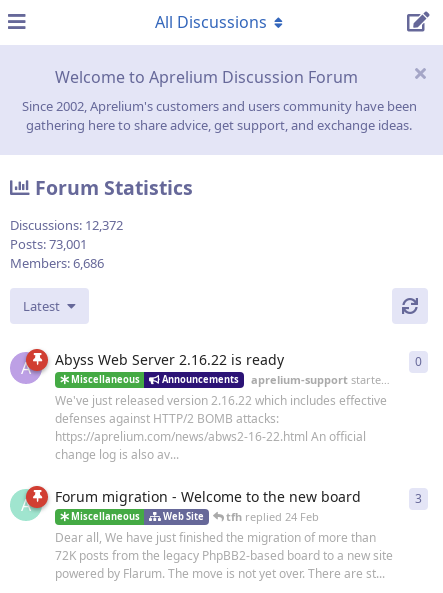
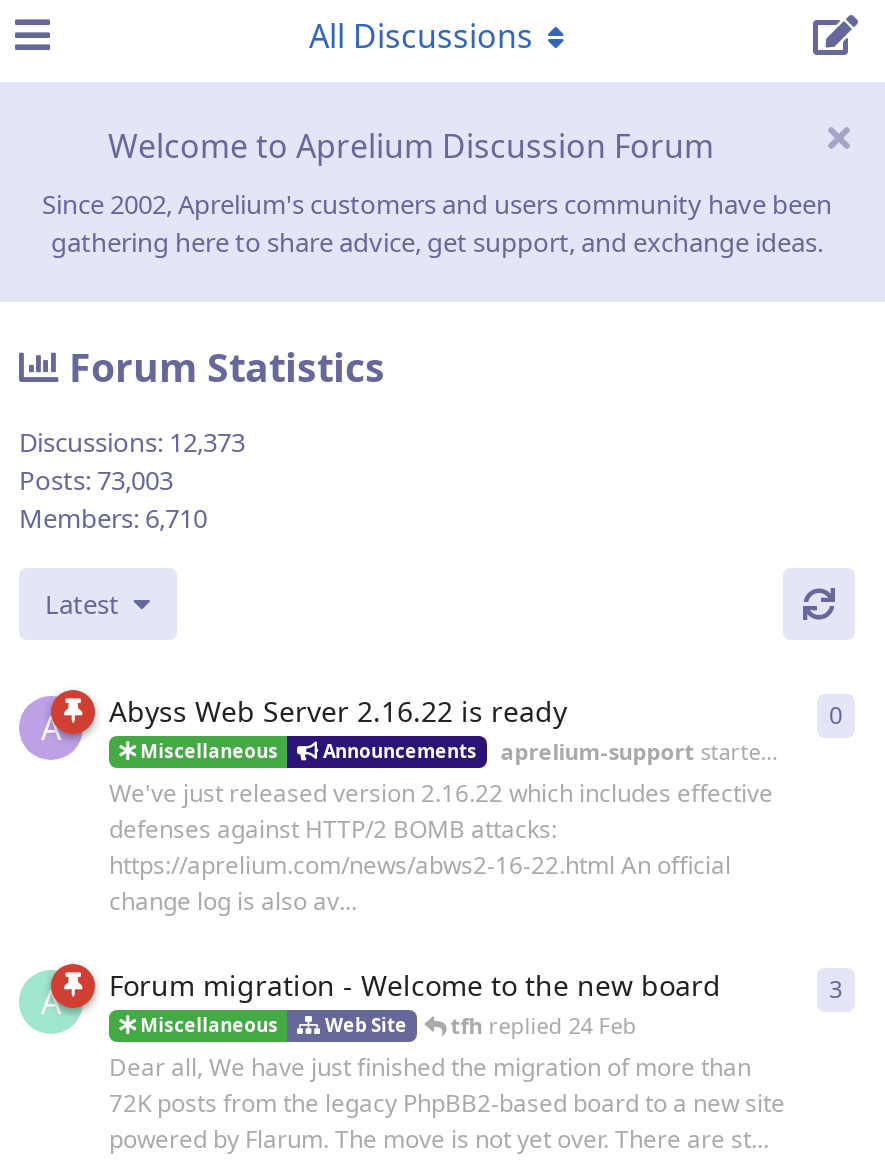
- Discussions: 12,372
+ Discussions: 12,373

- Posts: 73,001
+ Posts: 73,003

- Members: 6,686
+ Members: 6,710
